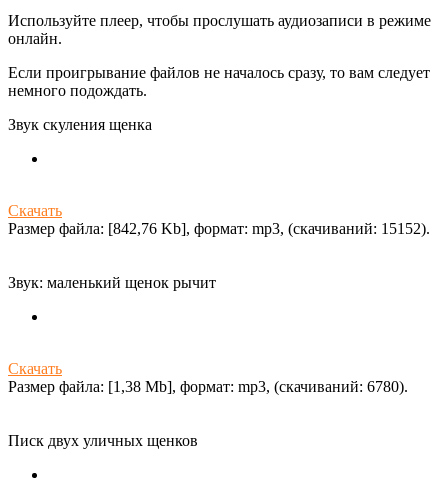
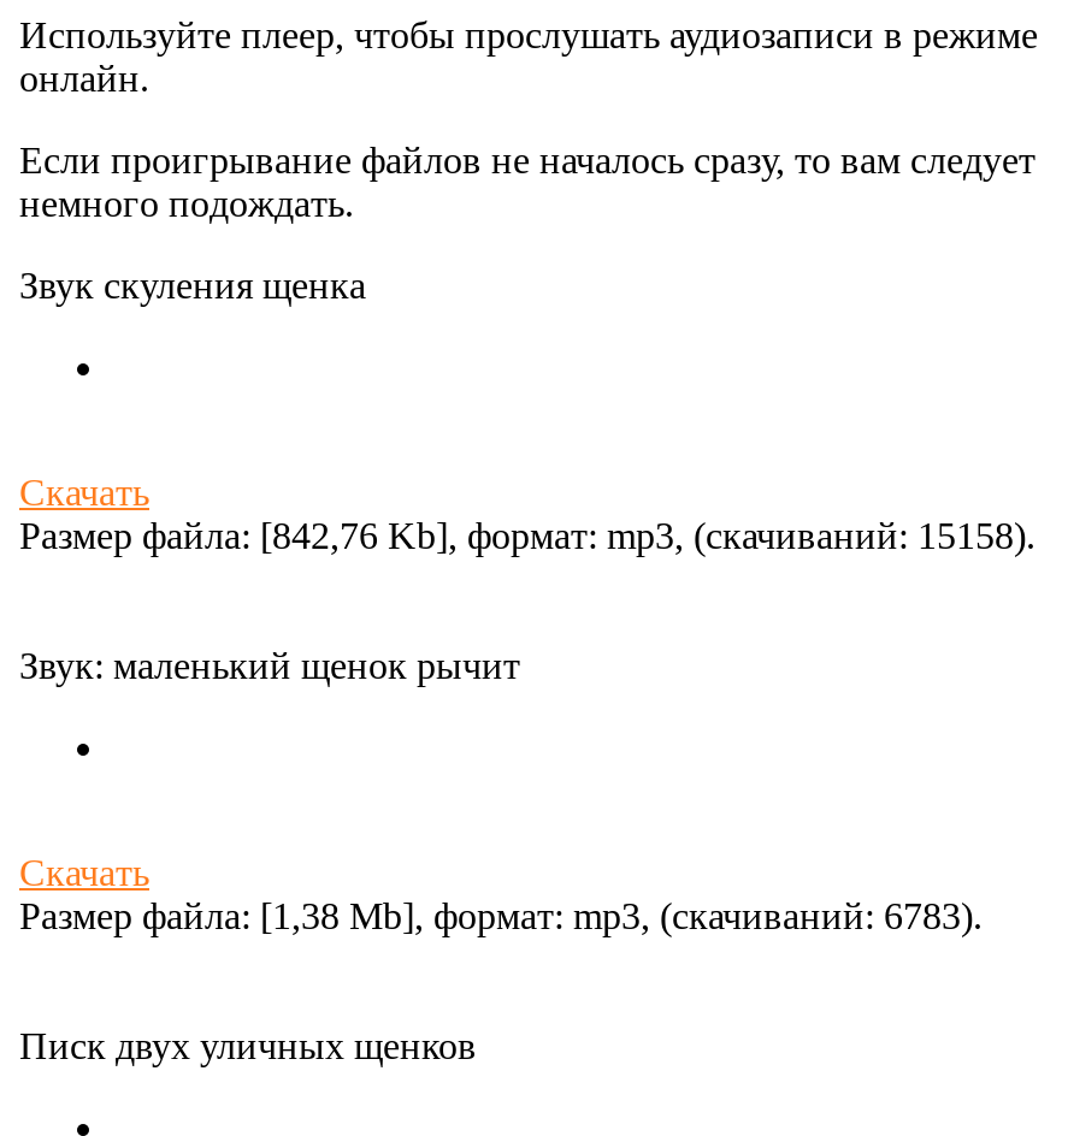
- Размер файла: [842,76 Kb], формат: mp3, (cкачиваний: 15152).
+ Размер файла: [842,76 Kb], формат: mp3, (cкачиваний: 15158).

- Размер файла: [1,38 Mb], формат: mp3, (cкачиваний: 6780).
+ Размер файла: [1,38 Mb], формат: mp3, (cкачиваний: 6783).
